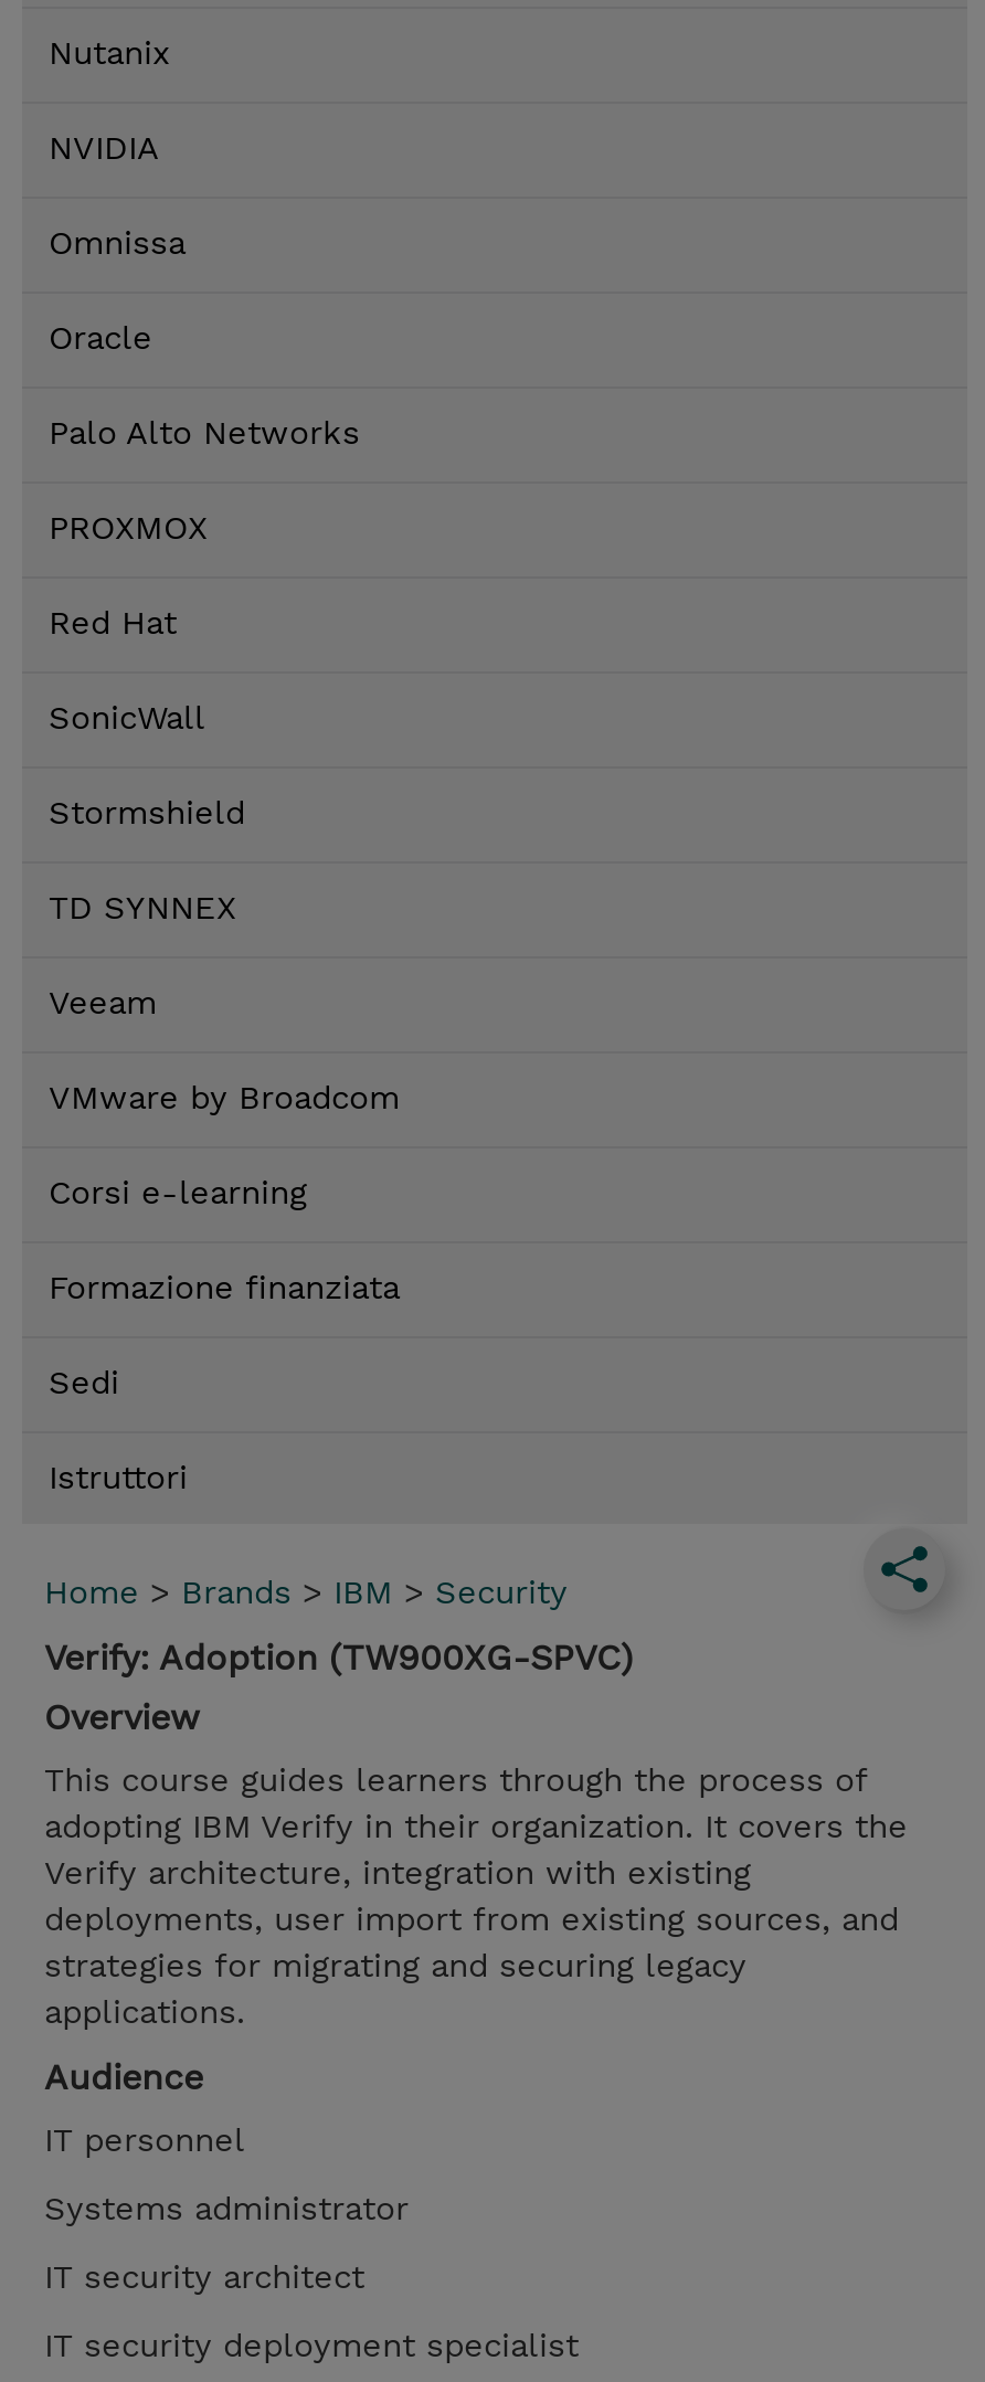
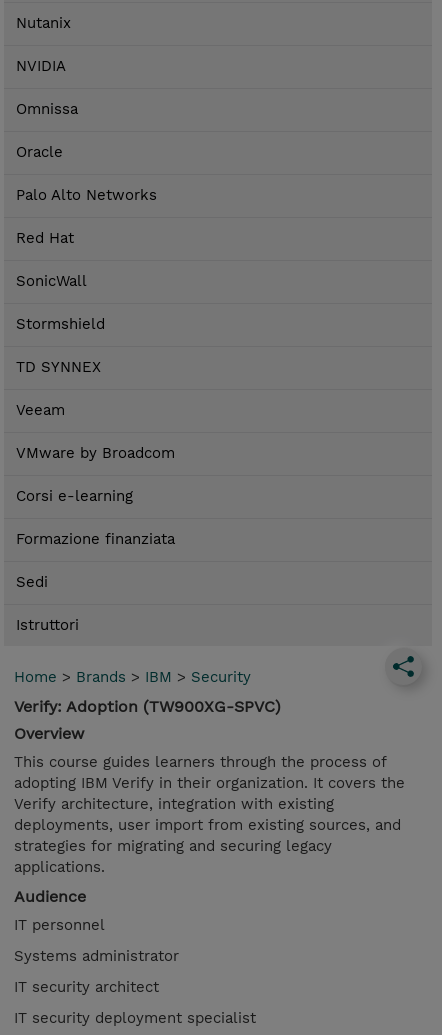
- PROXMOX
